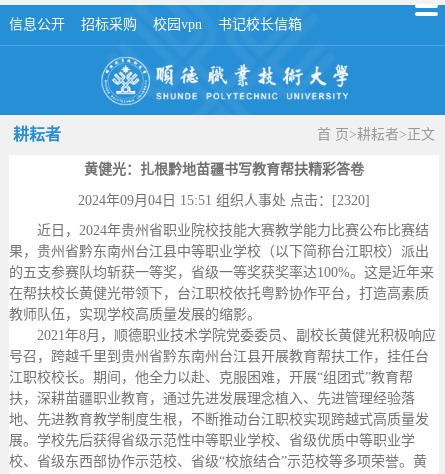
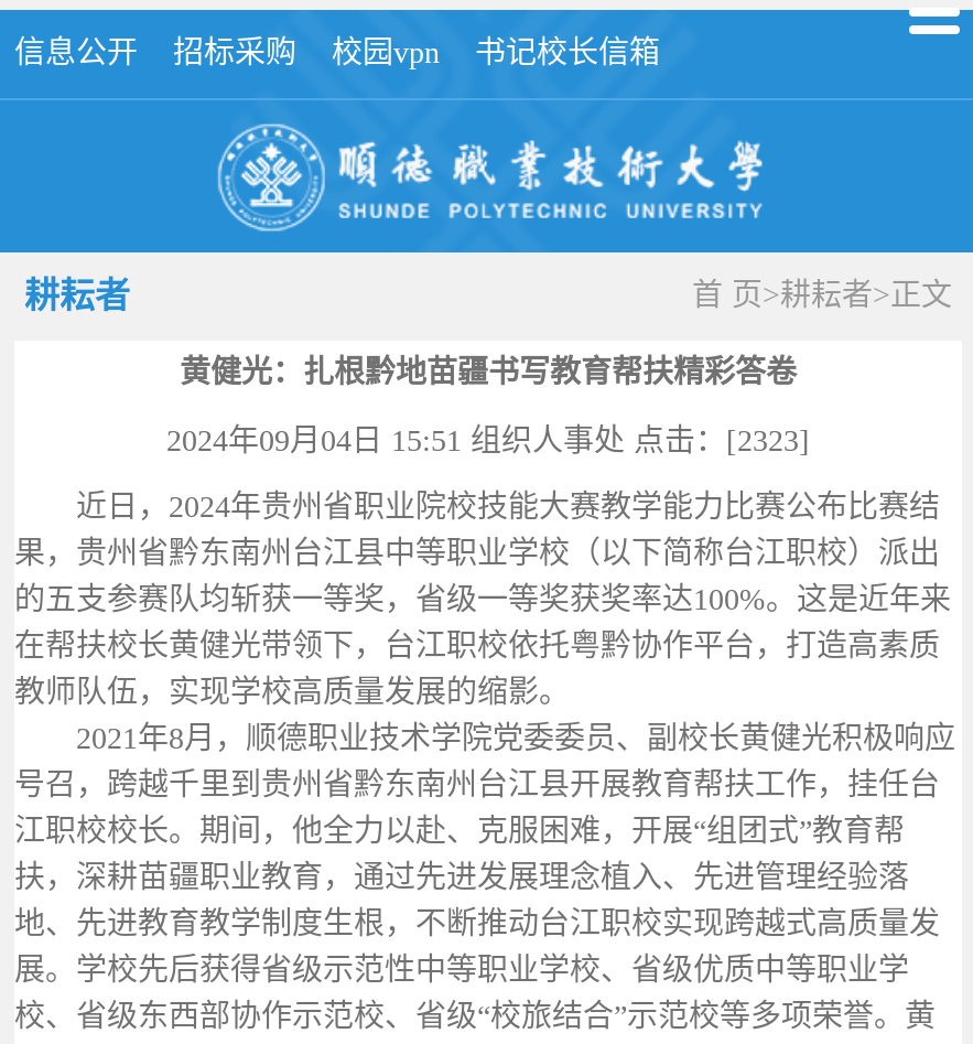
- 2024年09月04日 15:51 组织人事处 点击：[2320]
+ 2024年09月04日 15:51 组织人事处 点击：[2323]
